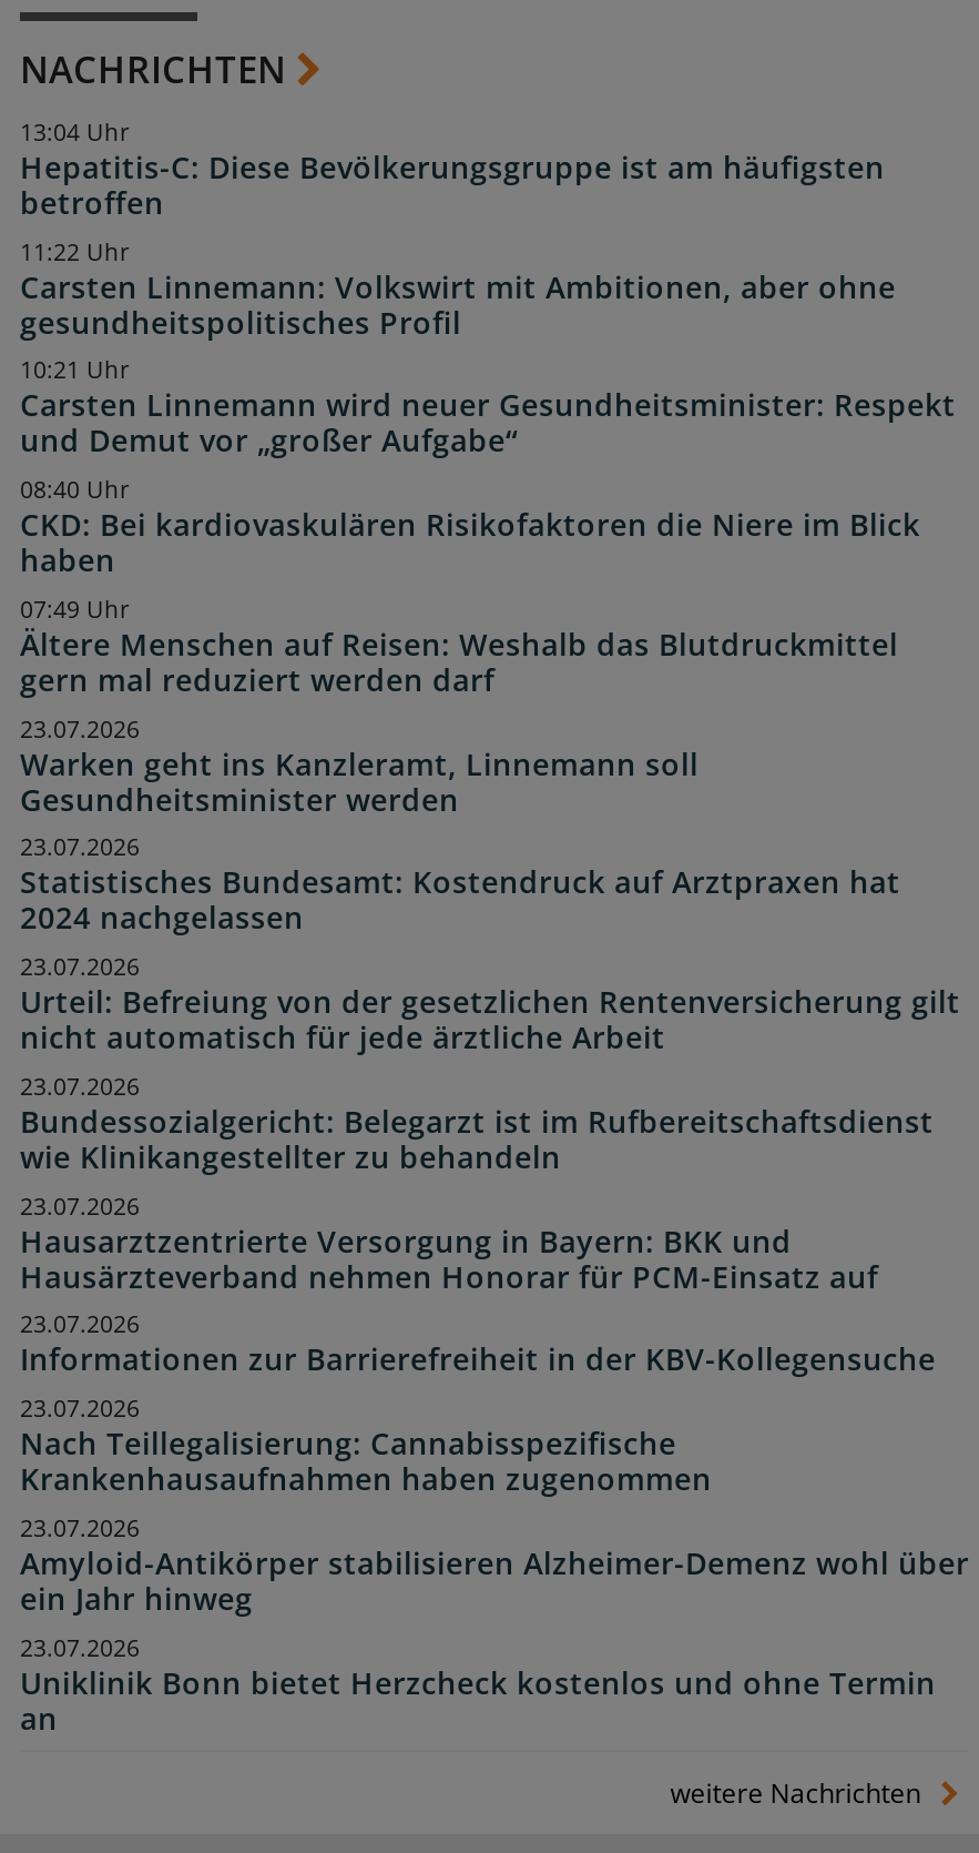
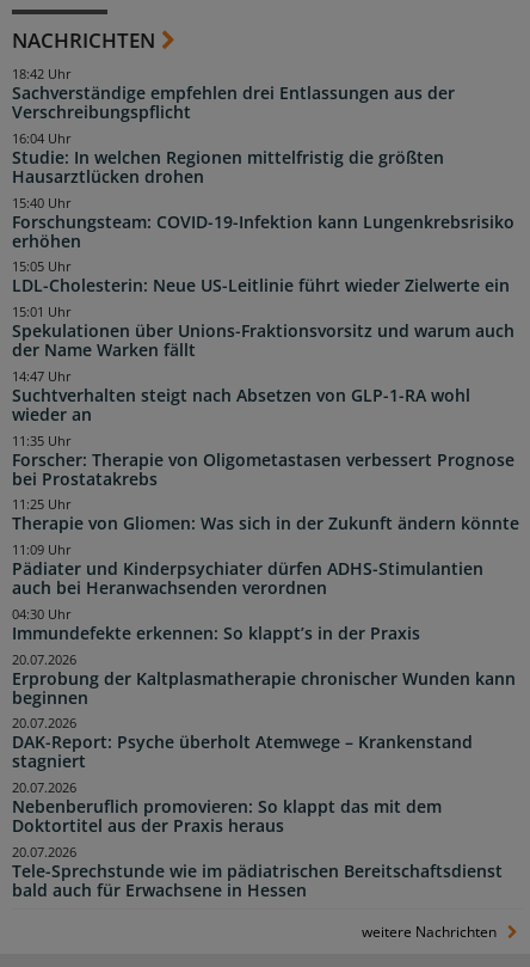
- 13:04 Uhr
+ 18:42 Uhr

- Hepatitis-C: Diese Bevölkerungsgruppe ist am häufigsten
- betroffen
+ Sachverständige empfehlen drei Entlassungen aus der
+ Verschreibungspflicht

- 11:22 Uhr
+ 16:04 Uhr

- Carsten Linnemann: Volkswirt mit Ambitionen, aber ohne
- gesundheitspolitisches Profil
+ Studie: In welchen Regionen mittelfristig die größten
+ Hausarztlücken drohen

- 10:21 Uhr
+ 15:40 Uhr

- Carsten Linnemann wird neuer Gesundheitsminister: Respekt
- und Demut vor „großer Aufgabe“
+ Forschungsteam: COVID-19-Infektion kann Lungenkrebsrisiko
+ erhöhen

- 08:40 Uhr
+ 15:05 Uhr

- CKD: Bei kardiovaskulären Risikofaktoren die Niere im Blick
- haben
+ LDL-Cholesterin: Neue US-Leitlinie führt wieder Zielwerte ein

- 07:49 Uhr
+ 15:01 Uhr

- Ältere Menschen auf Reisen: Weshalb das Blutdruckmittel
- gern mal reduziert werden darf
+ Spekulationen über Unions-Fraktionsvorsitz und warum auch
+ der Name Warken fällt

- 23.07.2026
+ 14:47 Uhr

- Warken geht ins Kanzleramt, Linnemann soll
- Gesundheitsminister werden
+ Suchtverhalten steigt nach Absetzen von GLP-1-RA wohl
+ wieder an

- 23.07.2026
+ 11:35 Uhr

- Statistisches Bundesamt: Kostendruck auf Arztpraxen hat
- 2024 nachgelassen
+ Forscher: Therapie von Oligometastasen verbessert Prognose
+ bei Prostatakrebs

- 23.07.2026
+ 11:25 Uhr

- Urteil: Befreiung von der gesetzlichen Rentenversicherung gilt
- nicht automatisch für jede ärztliche Arbeit
+ Therapie von Gliomen: Was sich in der Zukunft ändern könnte

- 23.07.2026
+ 11:09 Uhr

- Bundessozialgericht: Belegarzt ist im Rufbereitschaftsdienst
- wie Klinikangestellter zu behandeln
+ Pädiater und Kinderpsychiater dürfen ADHS-Stimulantien
+ auch bei Heranwachsenden verordnen

- 23.07.2026
+ 04:30 Uhr

- Hausarztzentrierte Versorgung in Bayern: BKK und
- Hausärzteverband nehmen Honorar für PCM-Einsatz auf
+ Immundefekte erkennen: So klappt’s in der Praxis

- 23.07.2026
+ 20.07.2026

- Informationen zur Barrierefreiheit in der KBV-Kollegensuche
+ Erprobung der Kaltplasmatherapie chronischer Wunden kann
+ beginnen

- 23.07.2026
+ 20.07.2026

- Nach Teillegalisierung: Cannabisspezifische
- Krankenhausaufnahmen haben zugenommen
+ DAK-Report: Psyche überholt Atemwege – Krankenstand
+ stagniert

- 23.07.2026
+ 20.07.2026

- Amyloid-Antikörper stabilisieren Alzheimer-Demenz wohl über
- ein Jahr hinweg
+ Nebenberuflich promovieren: So klappt das mit dem
+ Doktortitel aus der Praxis heraus

- 23.07.2026
+ 20.07.2026

- Uniklinik Bonn bietet Herzcheck kostenlos und ohne Termin
- an
+ Tele-Sprechstunde wie im pädiatrischen Bereitschaftsdienst
+ bald auch für Erwachsene in Hessen
